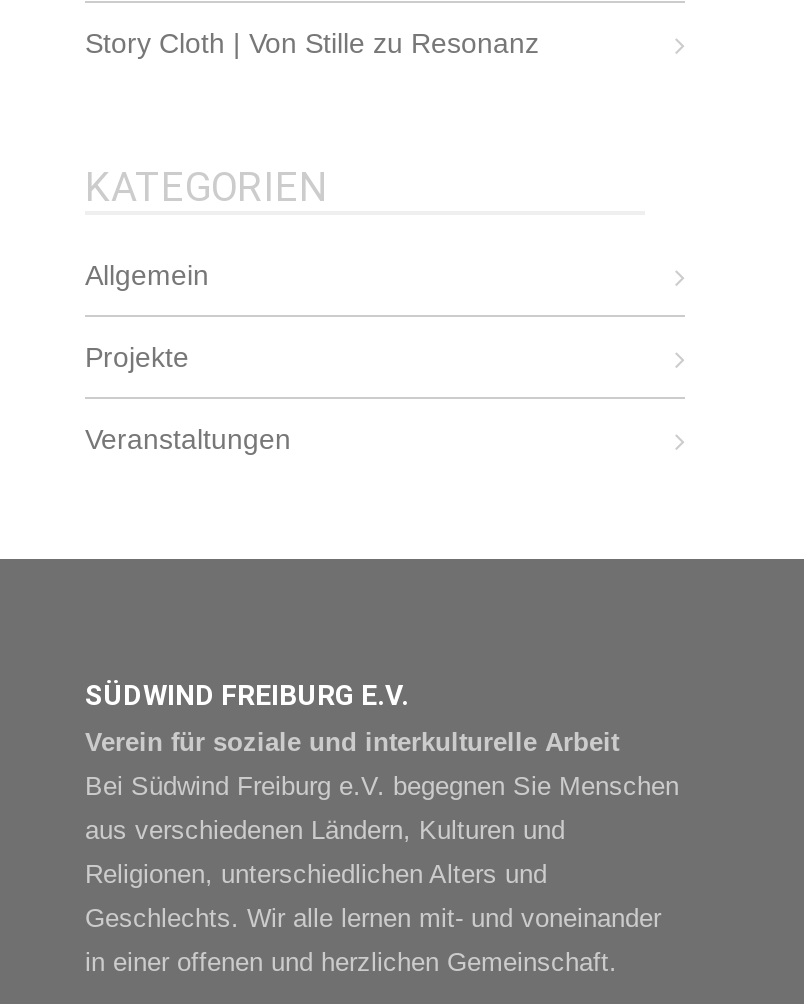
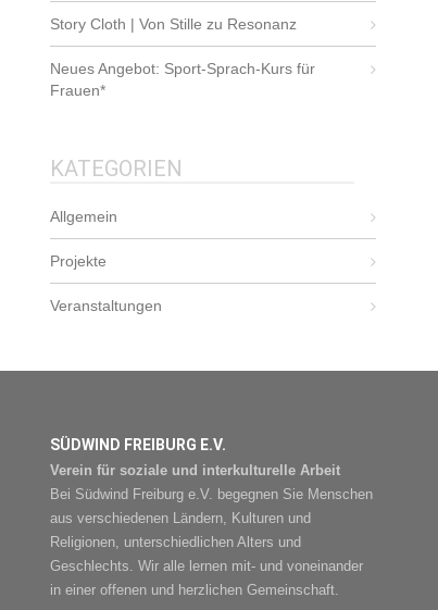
+ Neues Angebot: Sport-Sprach-Kurs für
+ Frauen*
